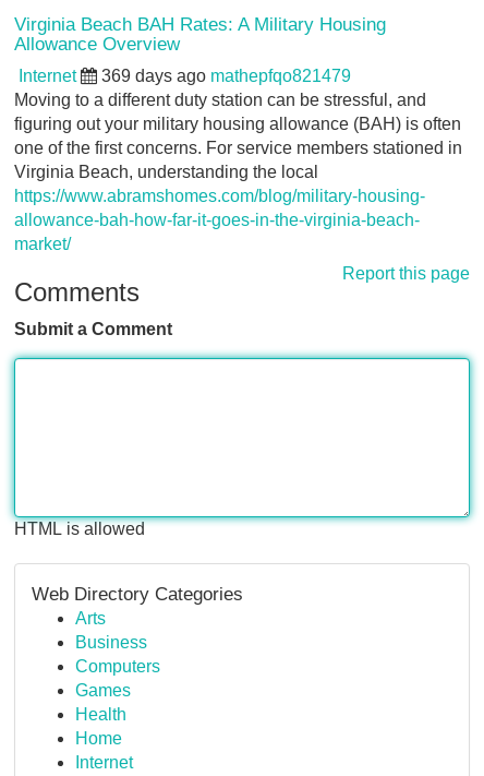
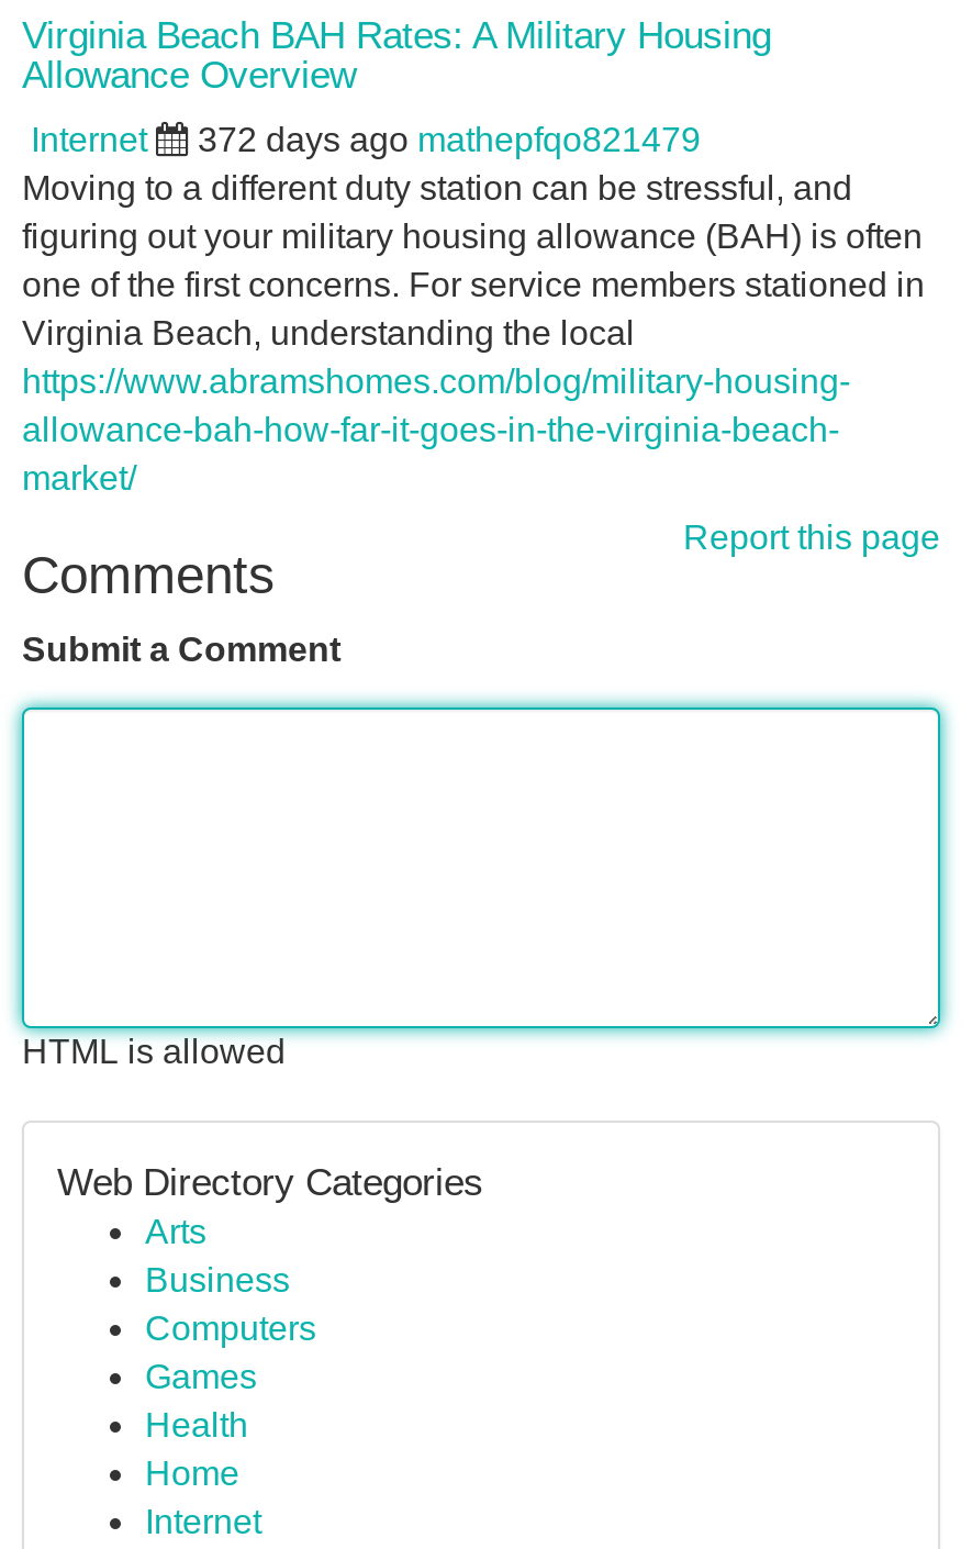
- 369 days ago mathepfqo821479
+ 372 days ago mathepfqo821479
